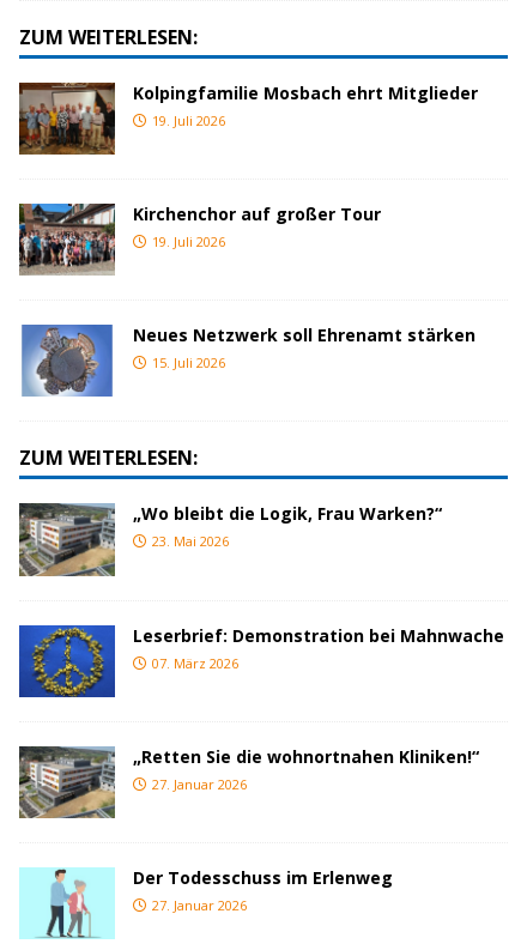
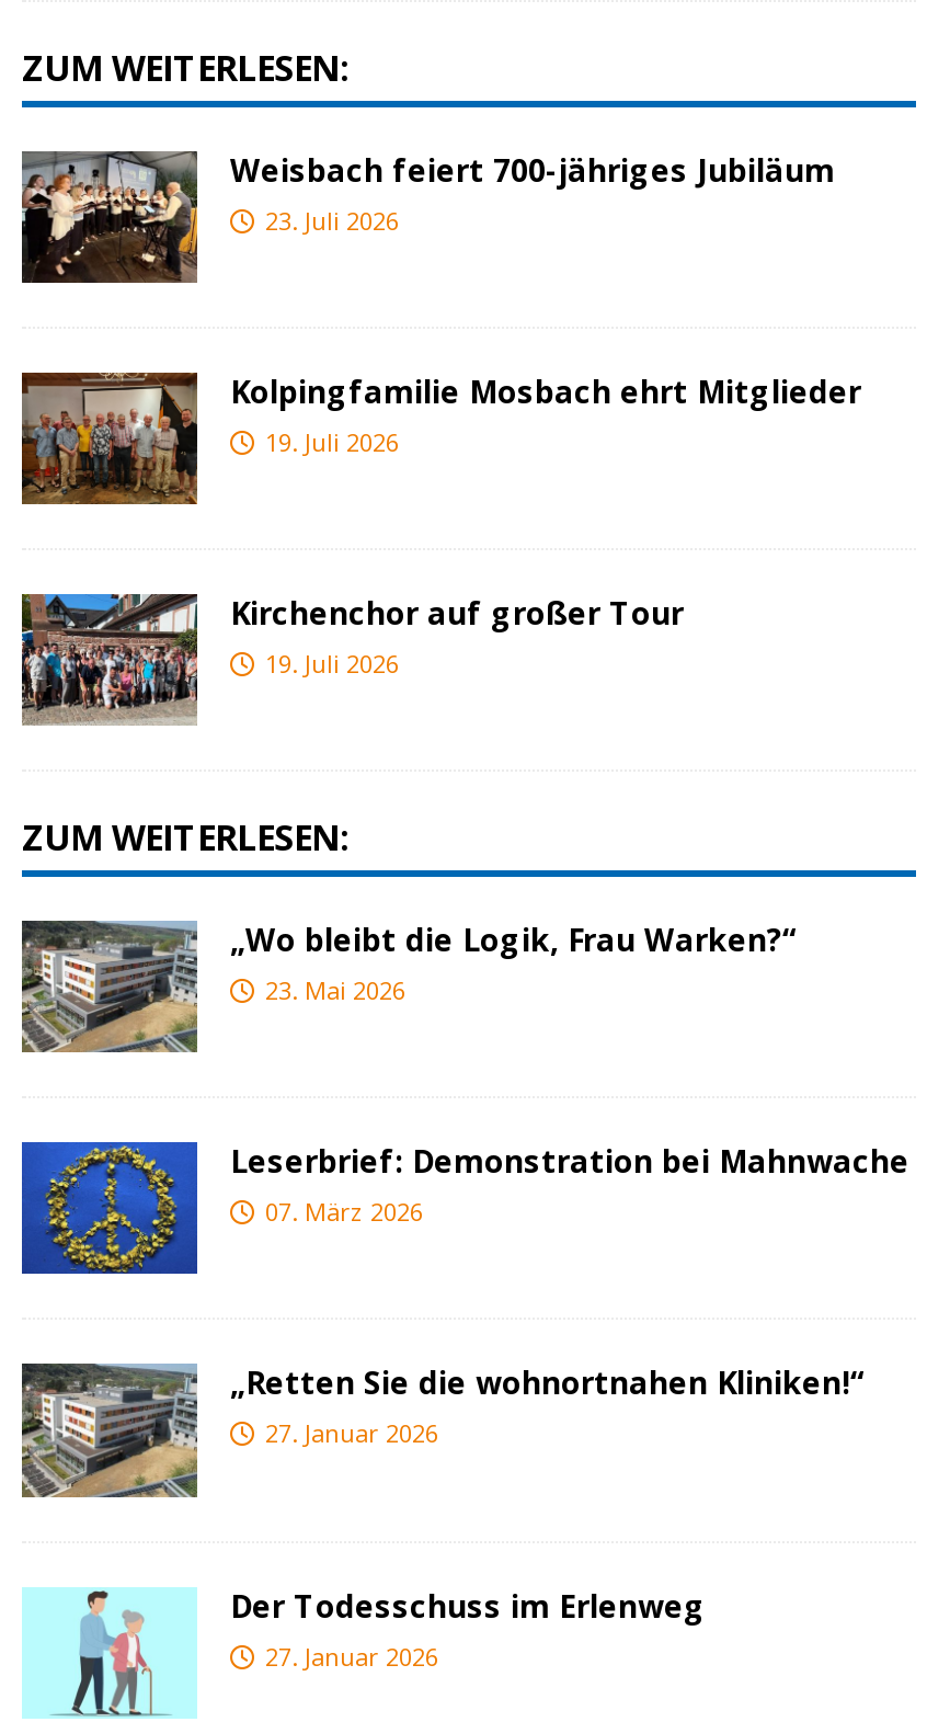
+ [image]
+ Weisbach feiert 700-jähriges Jubiläum
+ 23. Juli 2026

moved down: [image] | Kolpingfamilie Mosbach ehrt Mitglieder | 19. Juli 2026 | Kirchenchor auf großer Tour | 19. Juli 2026

- [image]
- Neues Netzwerk soll Ehrenamt stärken
- 15. Juli 2026
